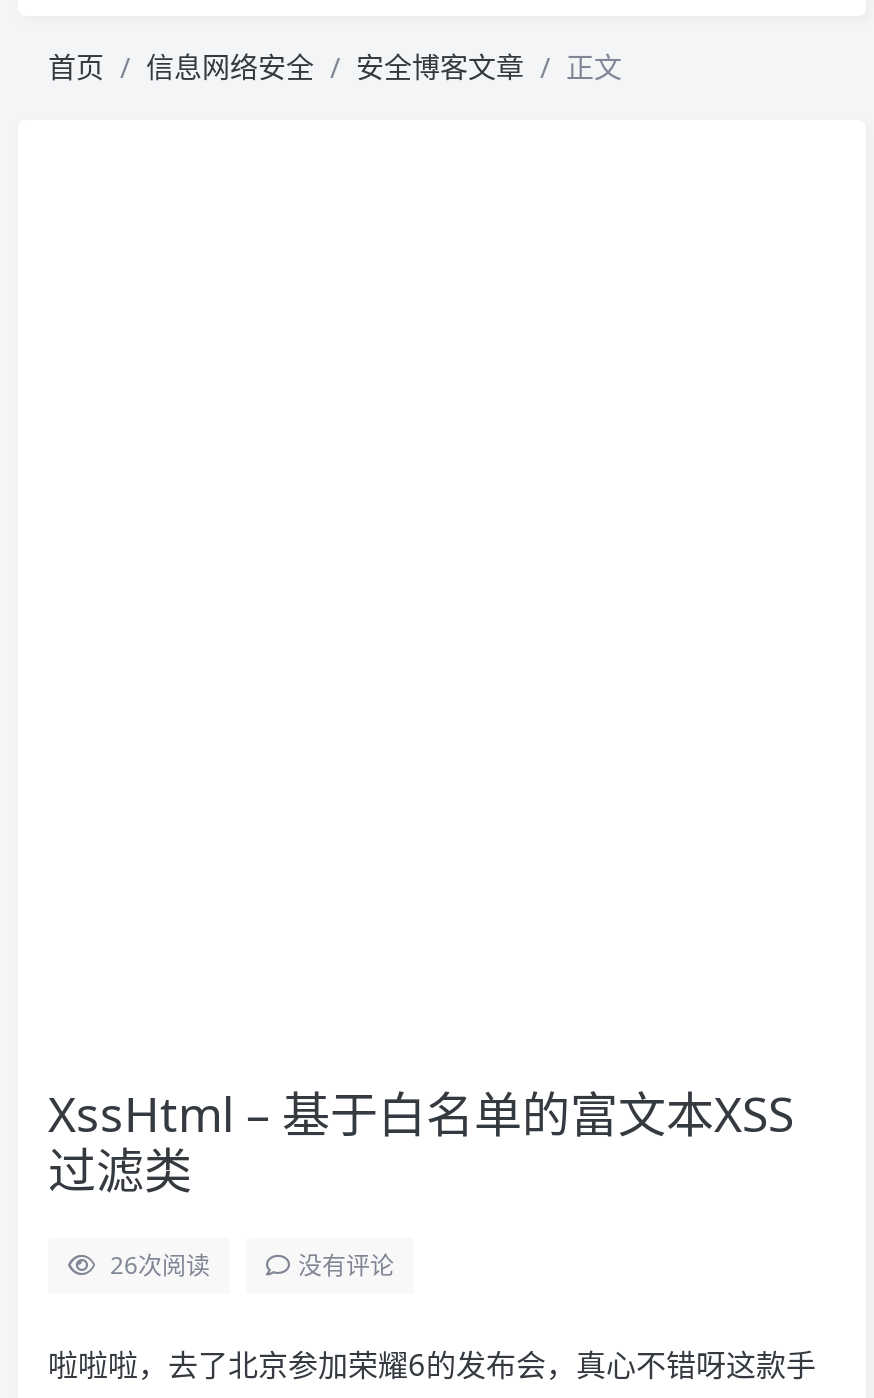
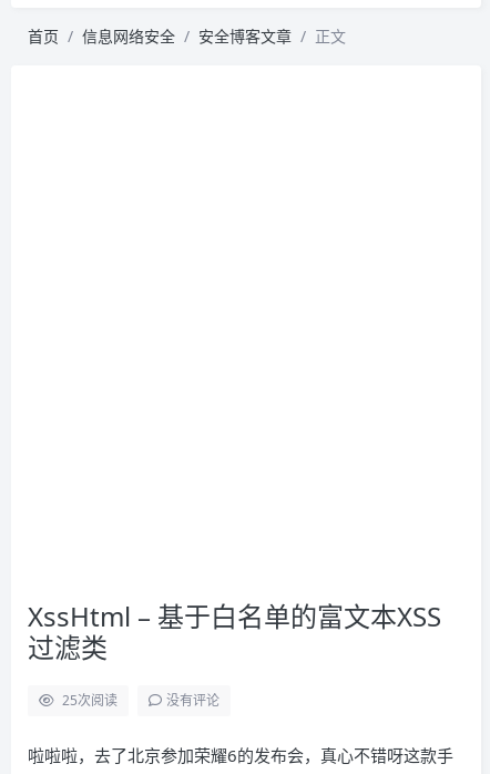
- 26次阅读
+ 25次阅读
